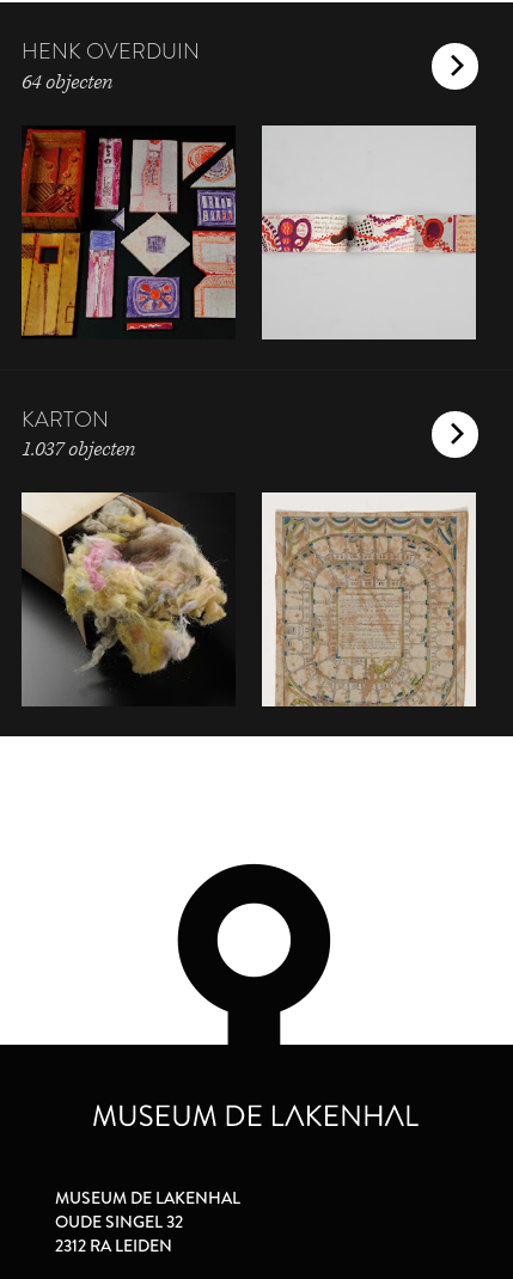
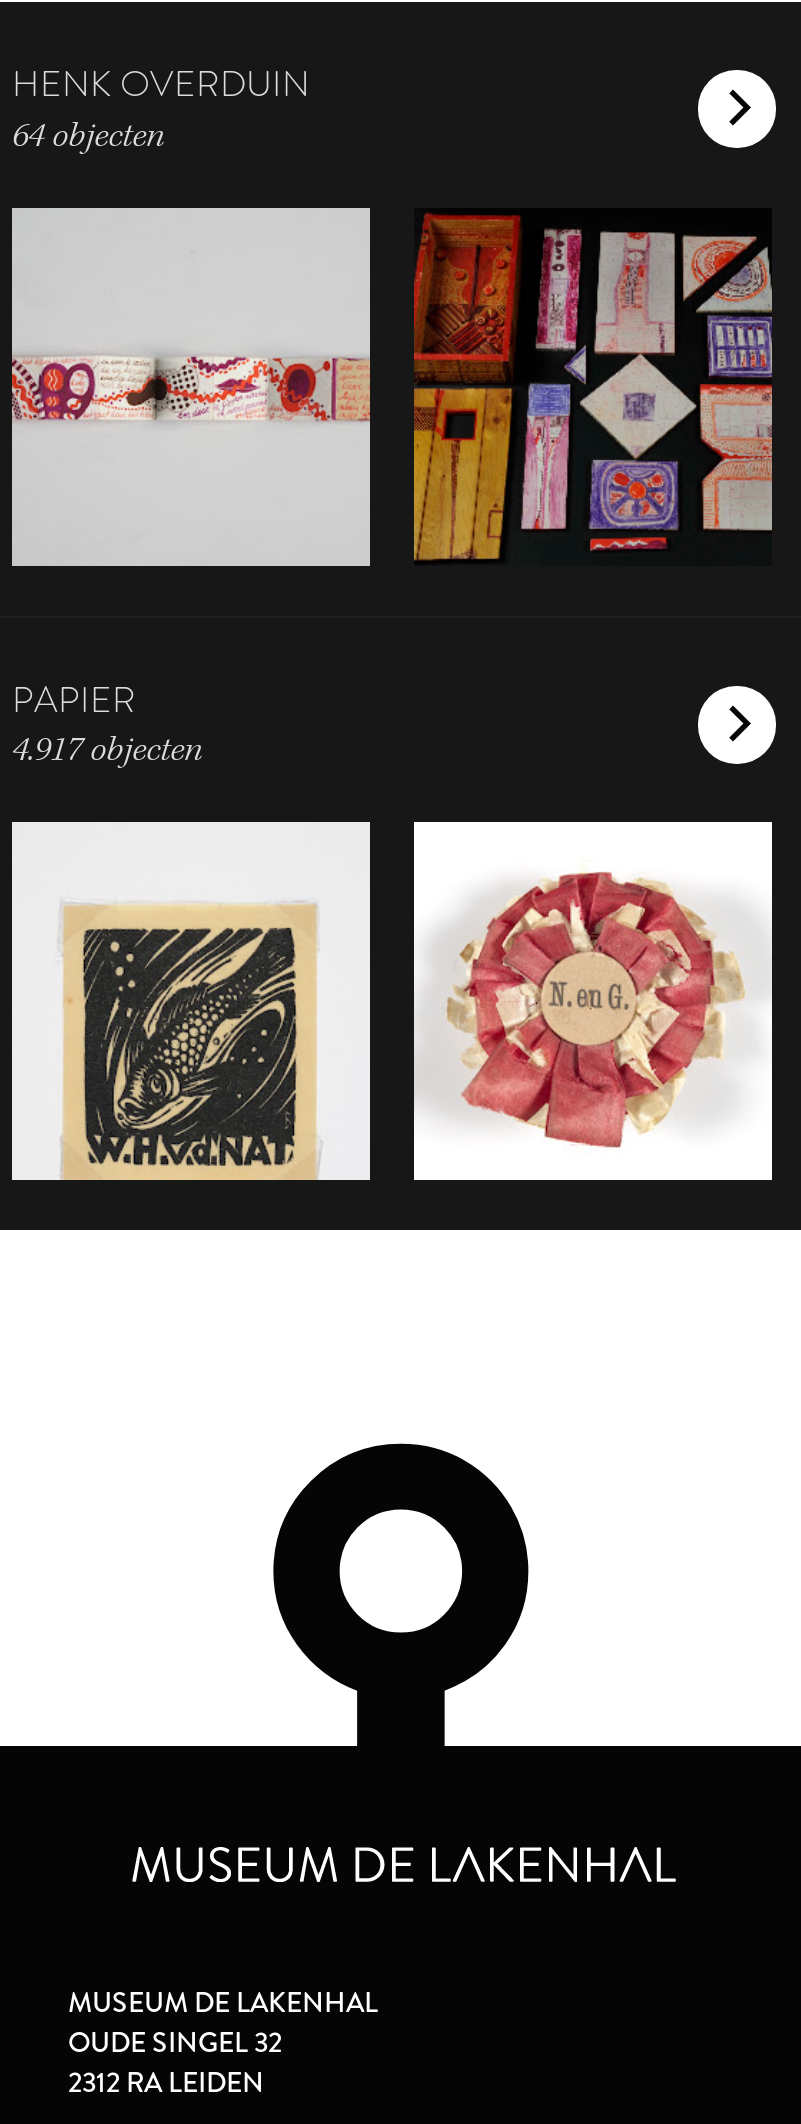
- [image]
+ [image]

- [image]
+ [image]

- KARTON
- 1.037 objecten
+ PAPIER
+ 4.917 objecten

- [image]
+ [image]

- [image]
+ [image]
